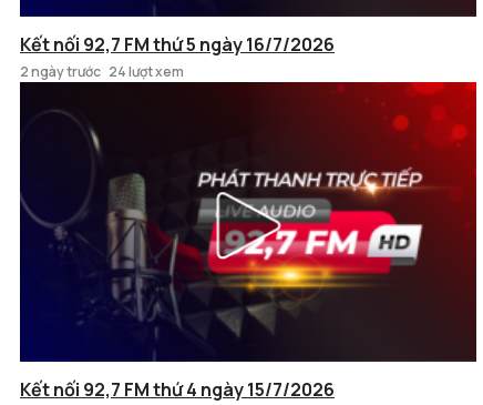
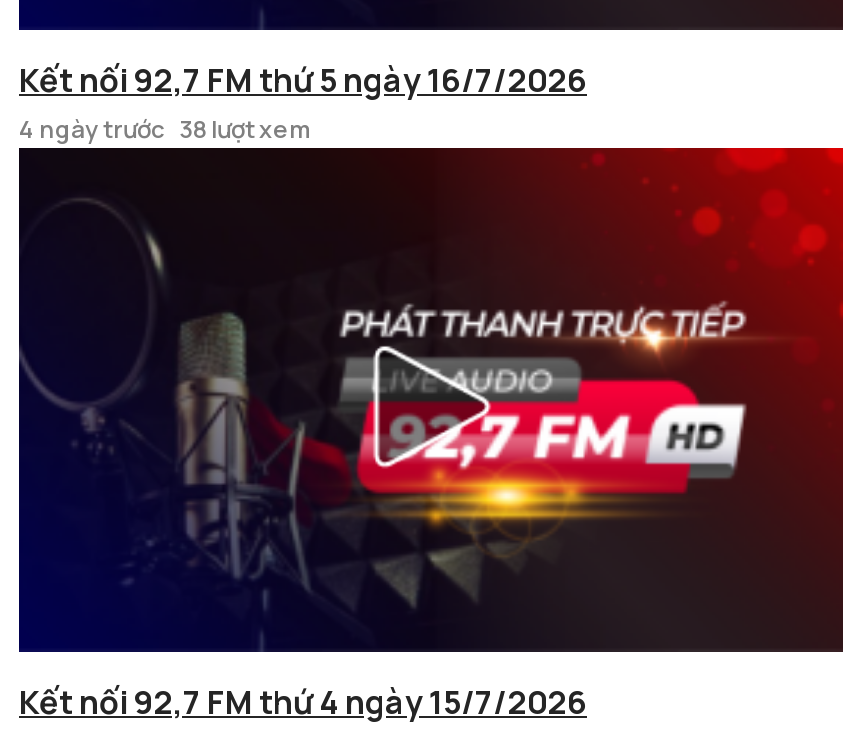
- 2 ngày trước 24 lượt xem
+ 4 ngày trước 38 lượt xem
